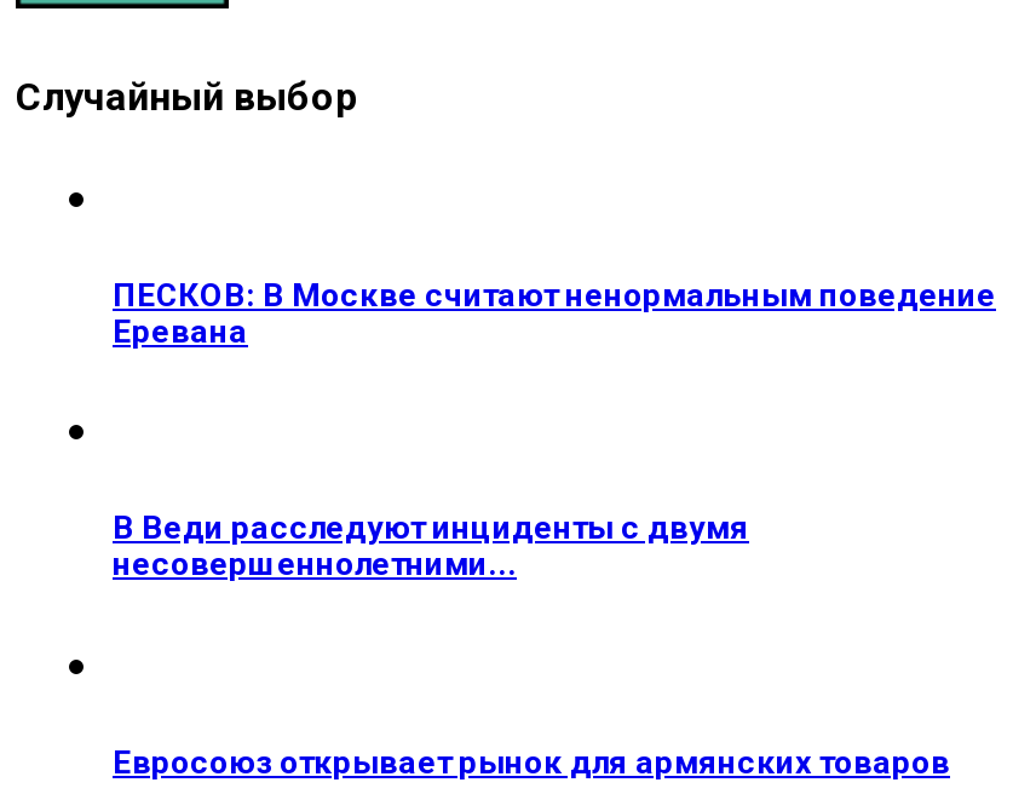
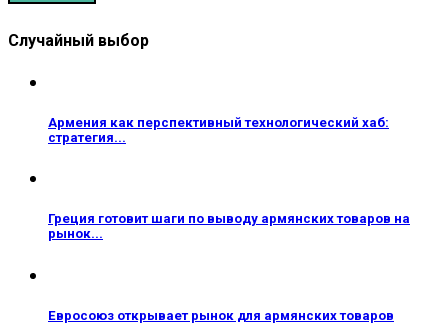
- ПЕСКОВ: В Москве считают ненормальным поведение
- Еревана
+ Армения как перспективный технологический хаб:
+ стратегия...

- В Веди расследуют инциденты с двумя
- несовершеннолетними...
+ Греция готовит шаги по выводу армянских товаров на
+ рынок...
